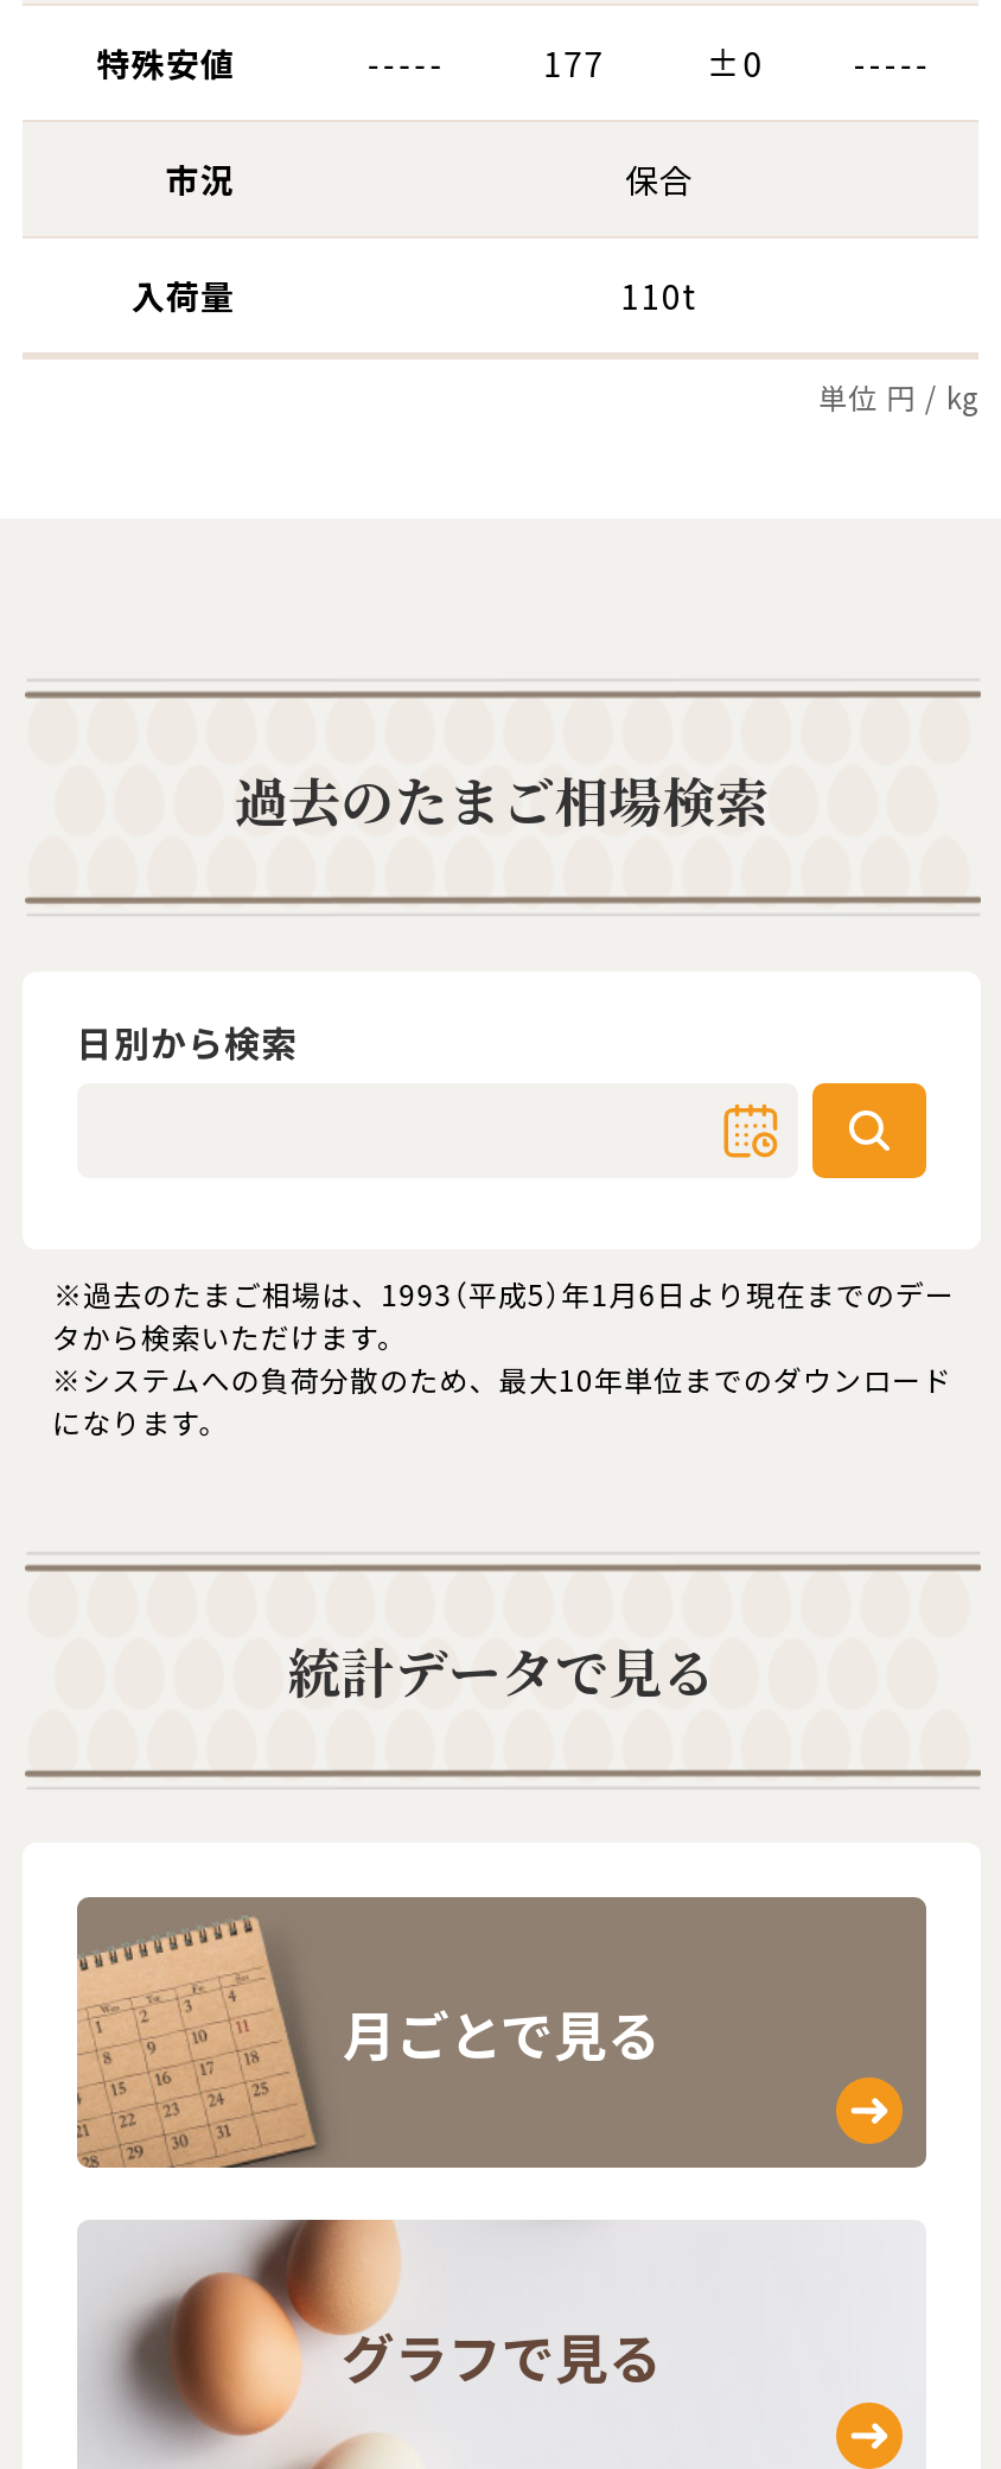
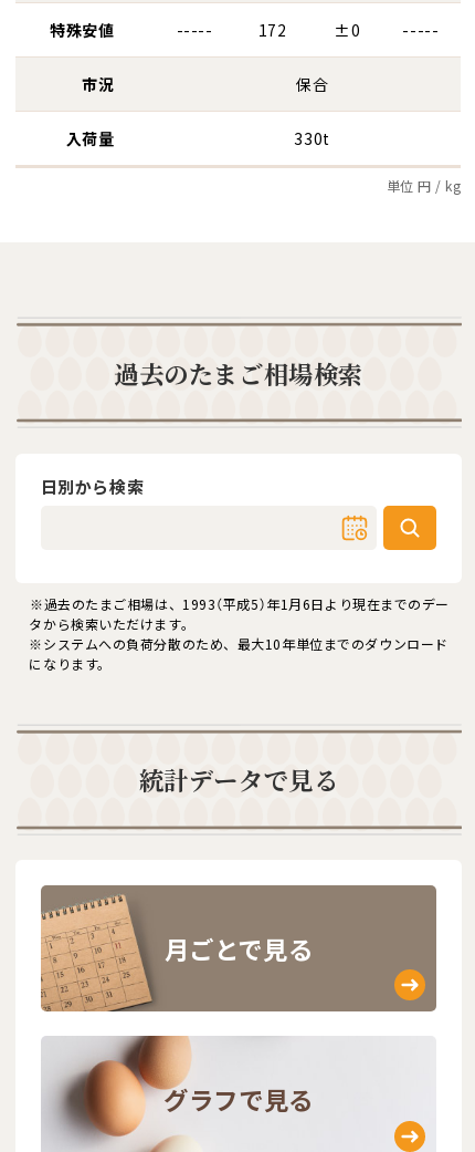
- 177
+ 172

- 110t
+ 330t
